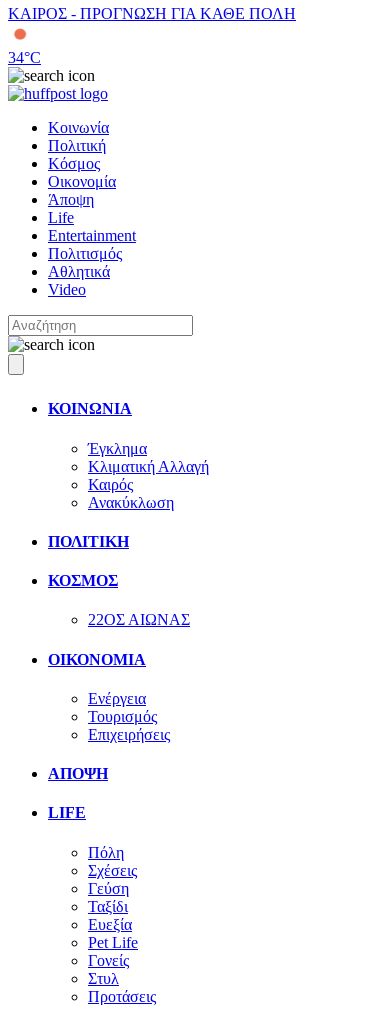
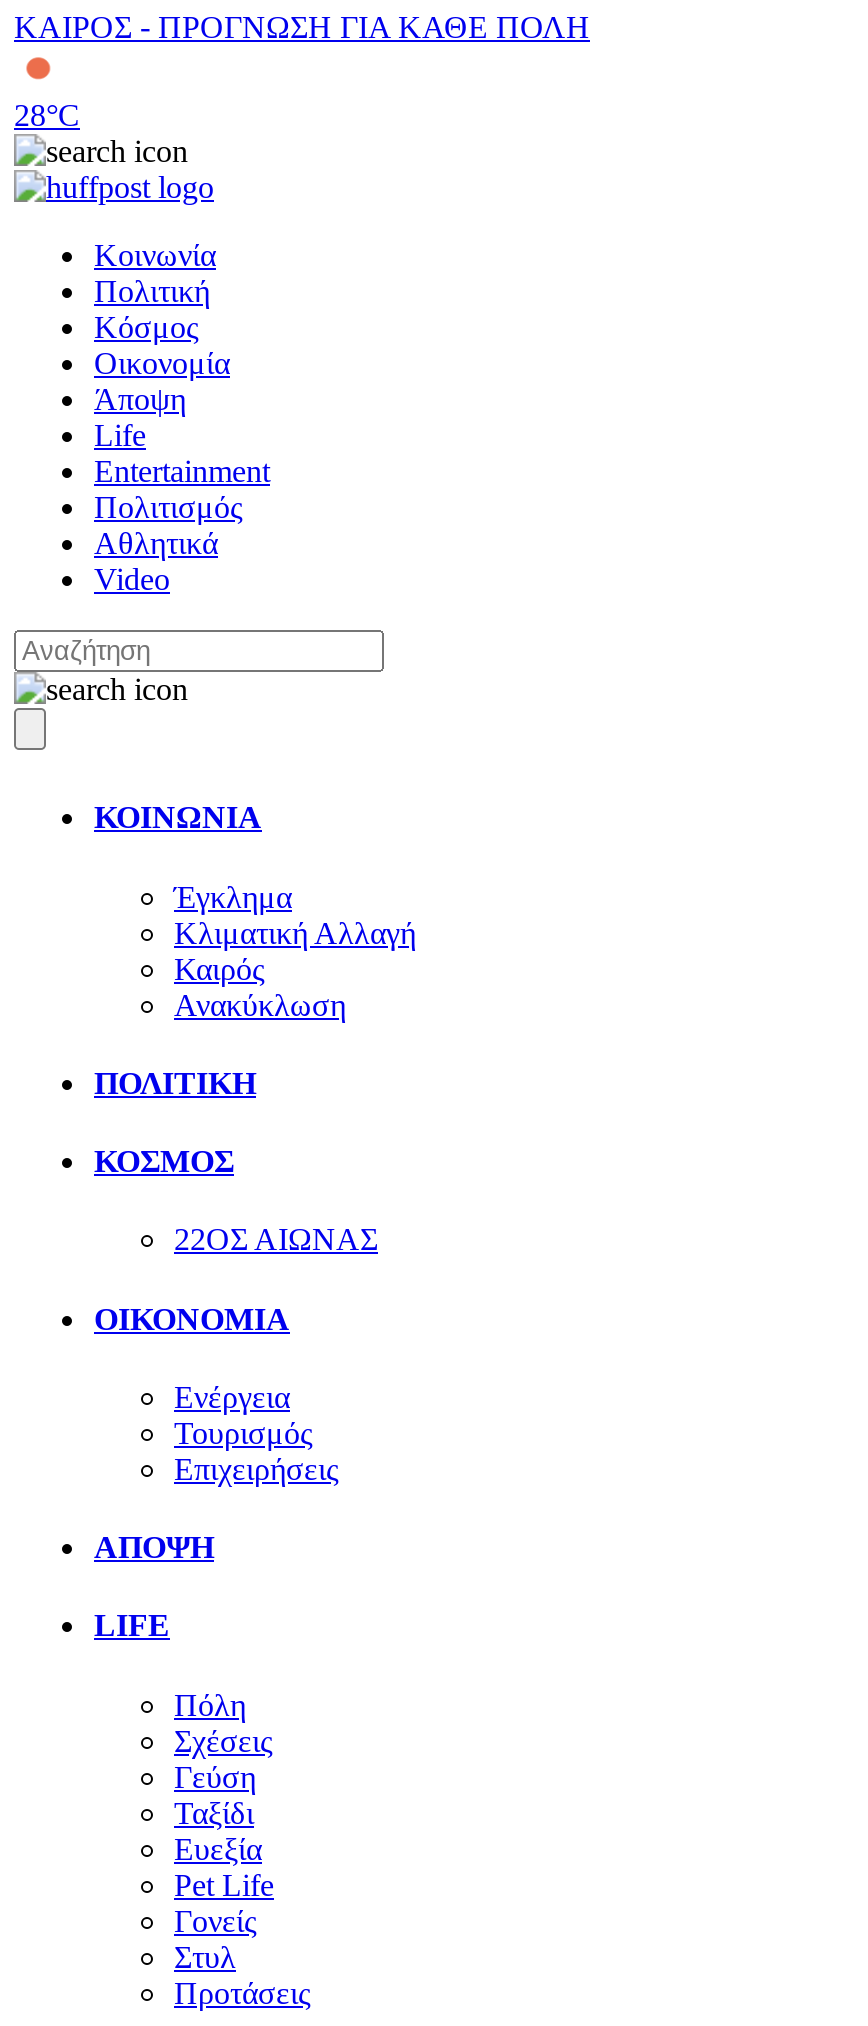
- 34°C
+ 28°C
